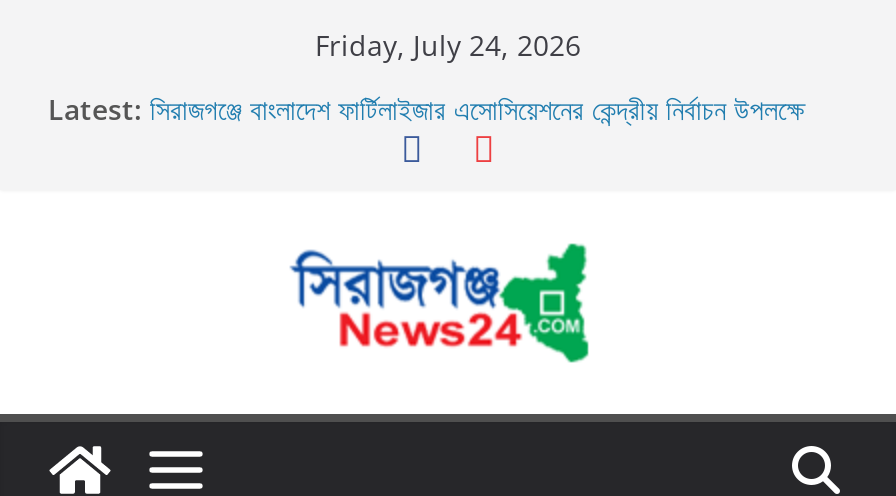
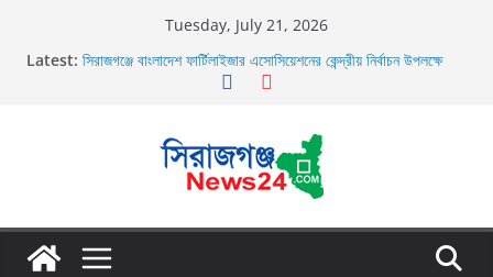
- Friday, July 24, 2026
+ Tuesday, July 21, 2026
